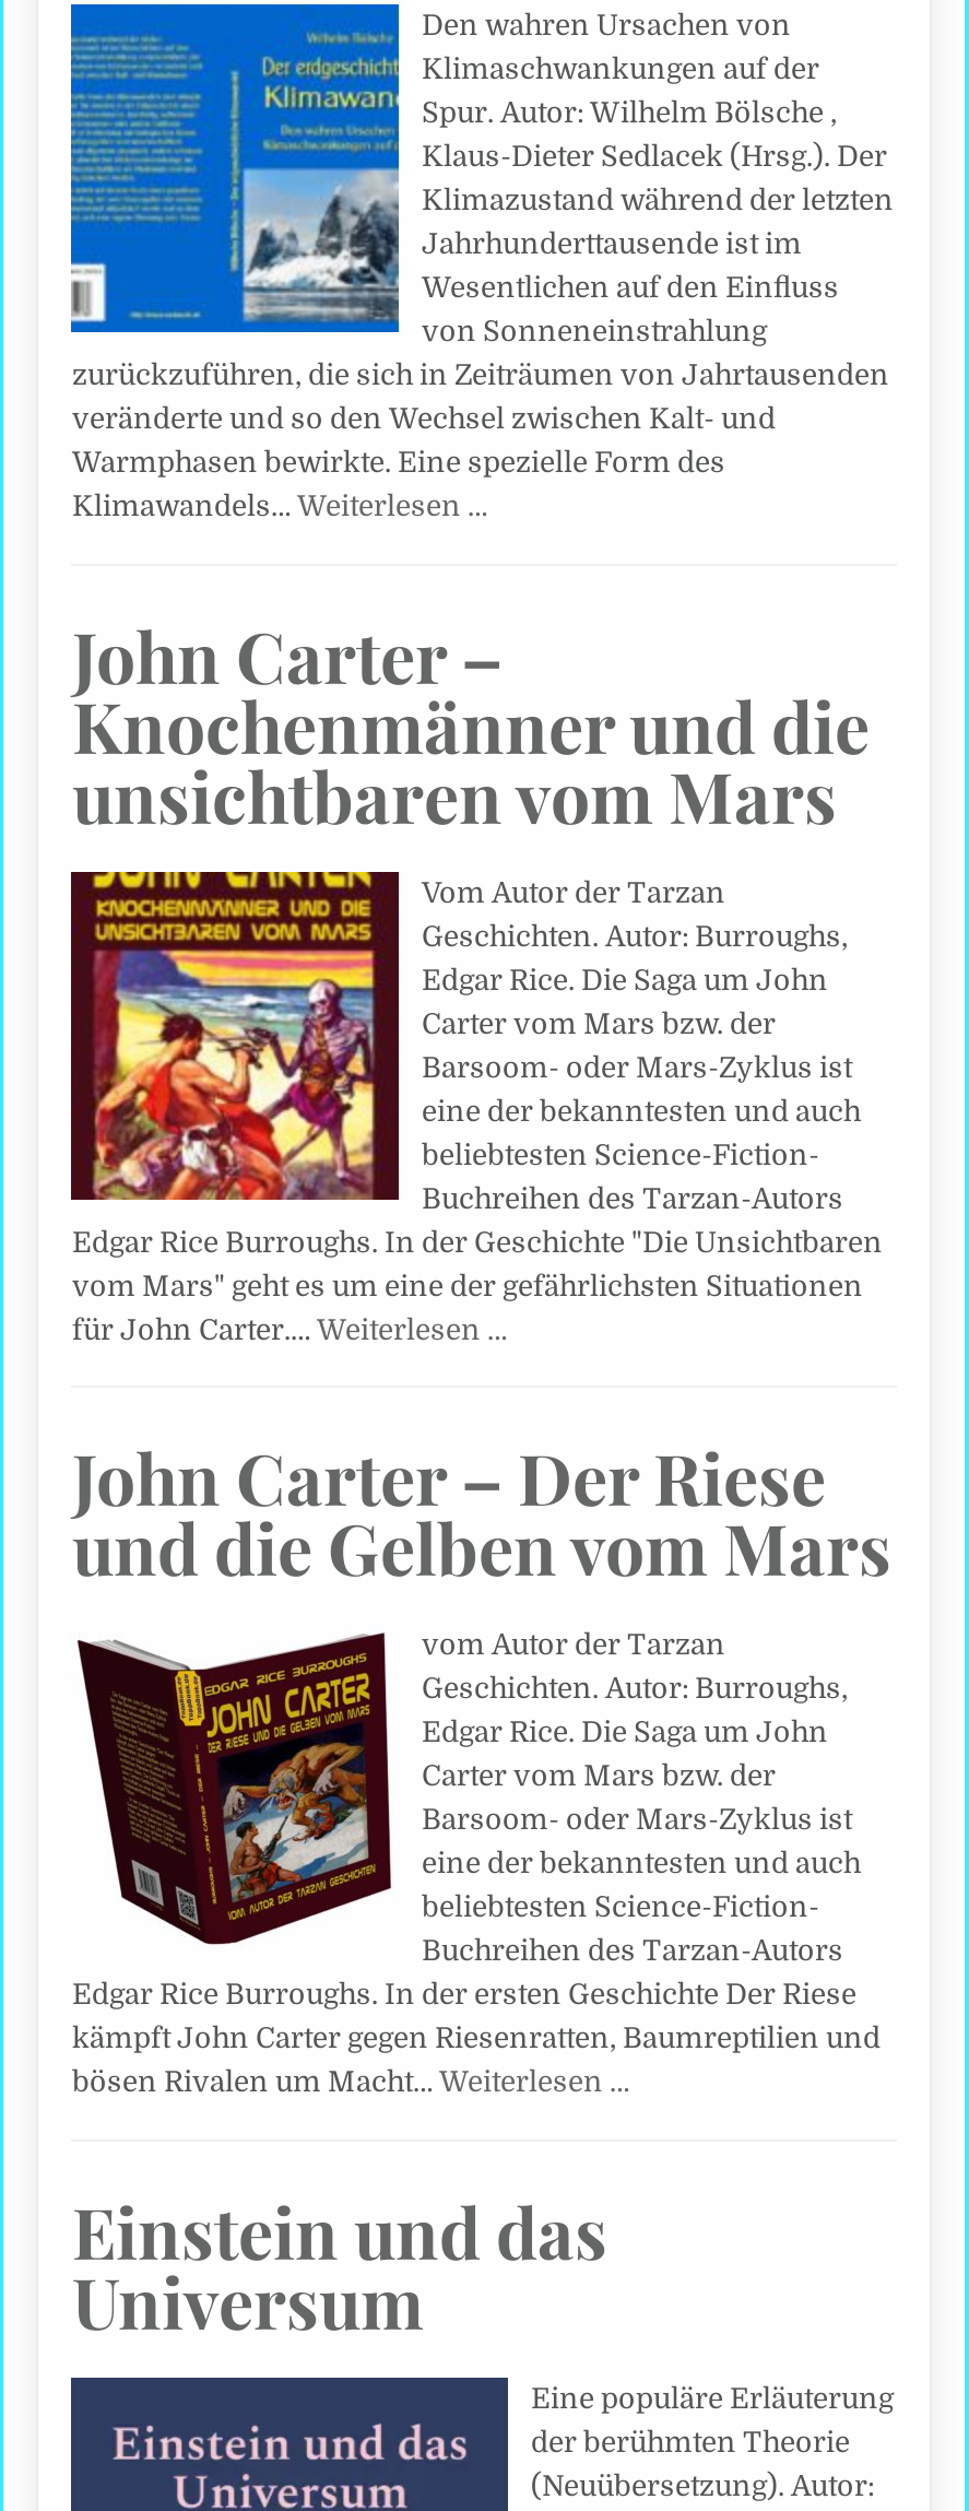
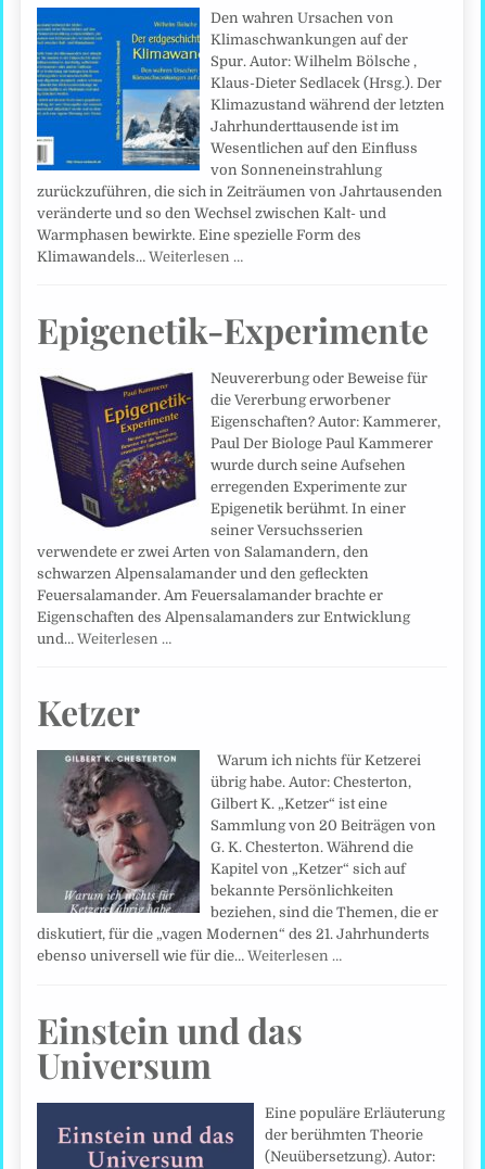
- [image]
- John Carter –
- Knochenmänner und die
- unsichtbaren vom Mars
- Vom Autor der Tarzan
- Geschichten. Autor: Burroughs,
- Edgar Rice. Die Saga um John
- Carter vom Mars bzw. der
- Barsoom- oder Mars-Zyklus ist
- eine der bekanntesten und auch
- beliebtesten Science-Fiction-
- Buchreihen des Tarzan-Autors
- Edgar Rice Burroughs. In der Geschichte "Die Unsichtbaren
- vom Mars" geht es um eine der gefährlichsten Situationen
- für John Carter.… Weiterlesen …
+ [image]
+ Epigenetik-Experimente
+ Neuvererbung oder Beweise für
+ die Vererbung erworbener
+ Eigenschaften? Autor: Kammerer,
+ Paul Der Biologe Paul Kammerer
+ wurde durch seine Aufsehen
+ erregenden Experimente zur
+ Epigenetik berühmt. In einer
+ seiner Versuchsserien
+ verwendete er zwei Arten von Salamandern, den
+ schwarzen Alpensalamander und den gefleckten
+ Feuersalamander. Am Feuersalamander brachte er
+ Eigenschaften des Alpensalamanders zur Entwicklung
+ und… Weiterlesen …

- [image]
- John Carter – Der Riese
- und die Gelben vom Mars
- vom Autor der Tarzan
- Geschichten. Autor: Burroughs,
- Edgar Rice. Die Saga um John
- Carter vom Mars bzw. der
- Barsoom- oder Mars-Zyklus ist
- eine der bekanntesten und auch
- beliebtesten Science-Fiction-
- Buchreihen des Tarzan-Autors
- Edgar Rice Burroughs. In der ersten Geschichte Der Riese
- kämpft John Carter gegen Riesenratten, Baumreptilien und
- bösen Rivalen um Macht… Weiterlesen …
+ [image]
+ Ketzer
+ Warum ich nichts für Ketzerei
+ übrig habe. Autor: Chesterton,
+ Gilbert K. „Ketzer“ ist eine
+ Sammlung von 20 Beiträgen von
+ G. K. Chesterton. Während die
+ Kapitel von „Ketzer“ sich auf
+ bekannte Persönlichkeiten
+ beziehen, sind die Themen, die er
+ diskutiert, für die „vagen Modernen“ des 21. Jahrhunderts
+ ebenso universell wie für die… Weiterlesen …
